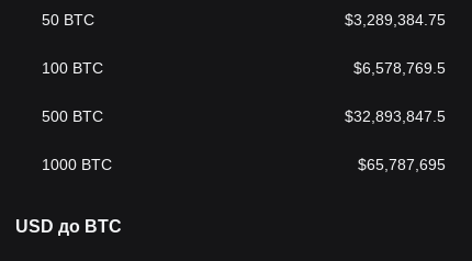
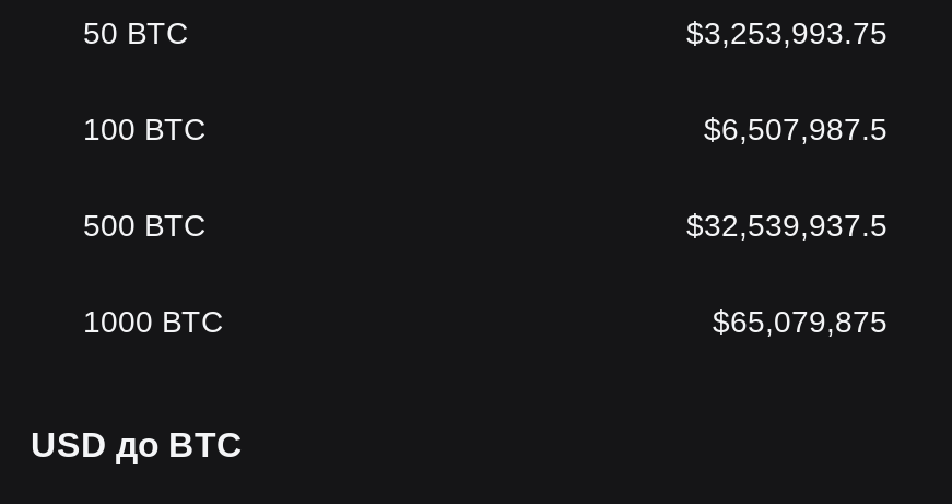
- $3,289,384.75
+ $3,253,993.75

- $6,578,769.5
+ $6,507,987.5

- $32,893,847.5
+ $32,539,937.5

- $65,787,695
+ $65,079,875
